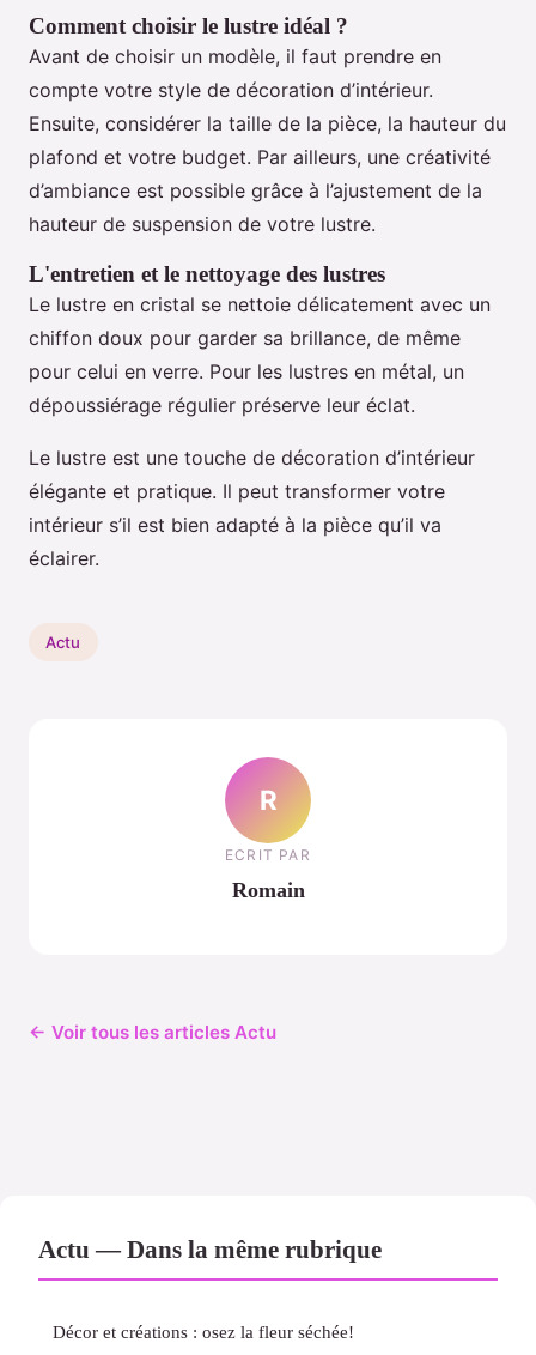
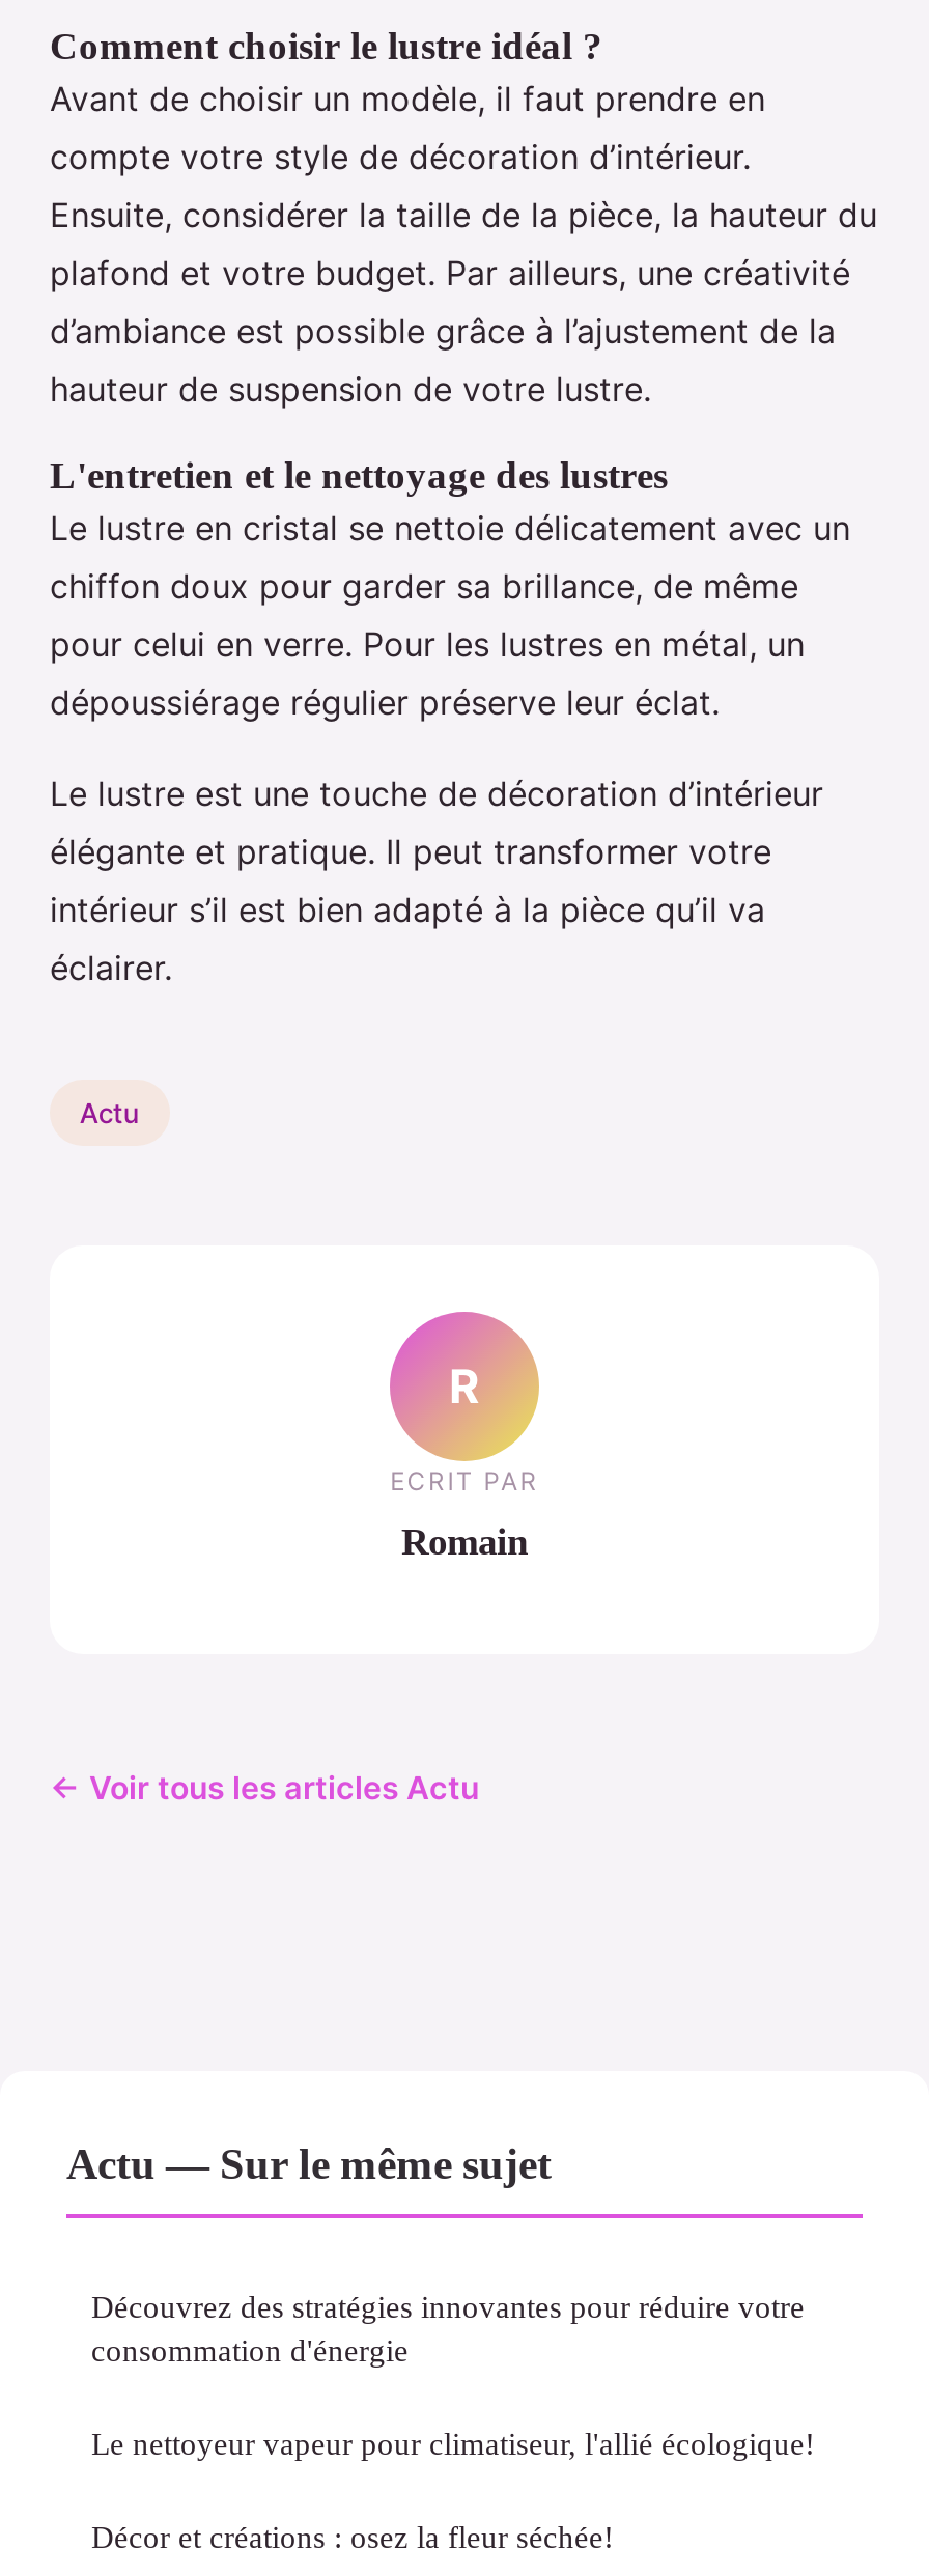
- Actu — Dans la même rubrique
+ Actu — Sur le même sujet
+ Découvrez des stratégies innovantes pour réduire votre
+ consommation d'énergie
+ Le nettoyeur vapeur pour climatiseur, l'allié écologique!
